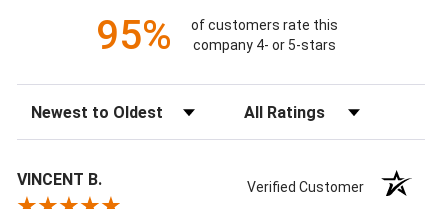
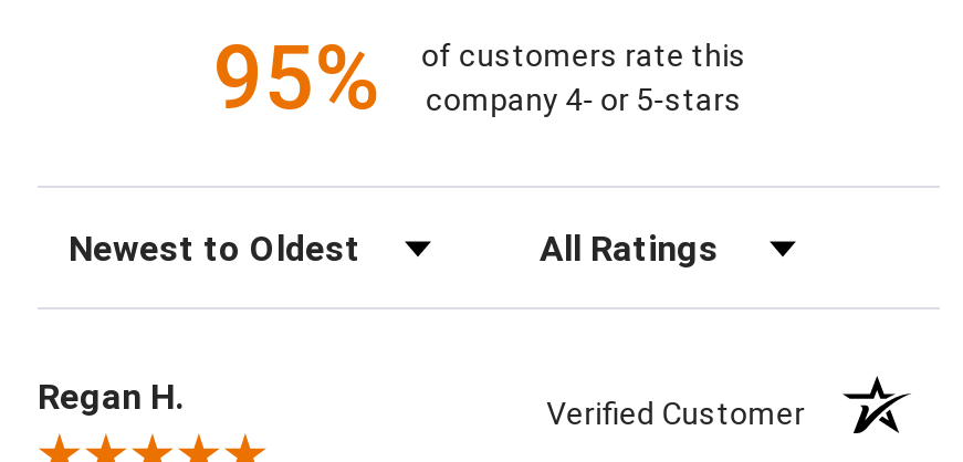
- VINCENT B.
+ Regan H.
